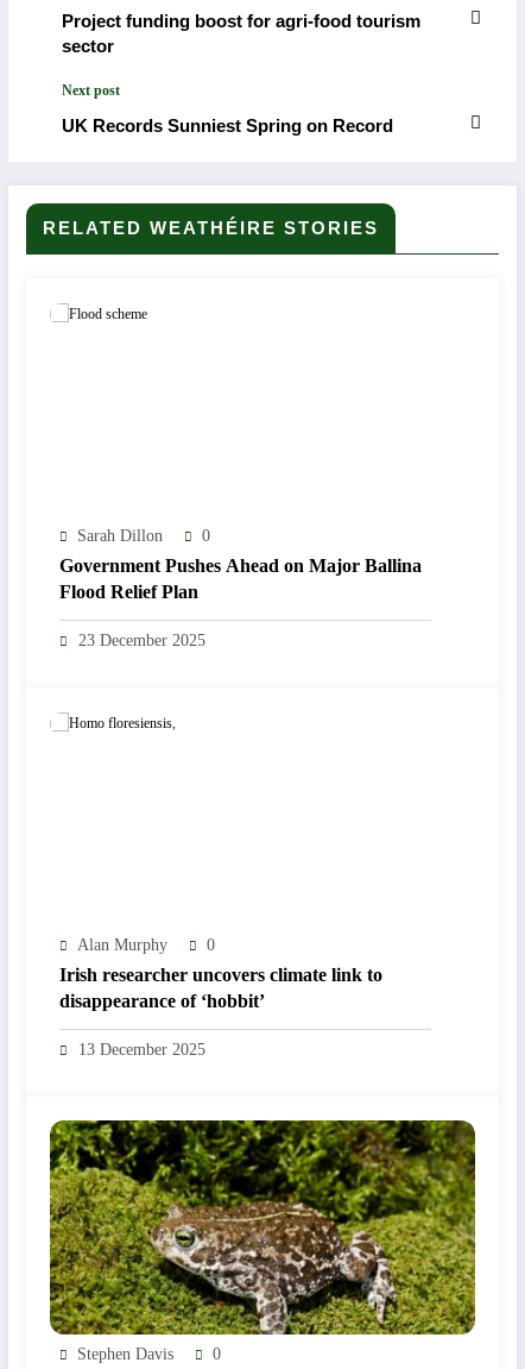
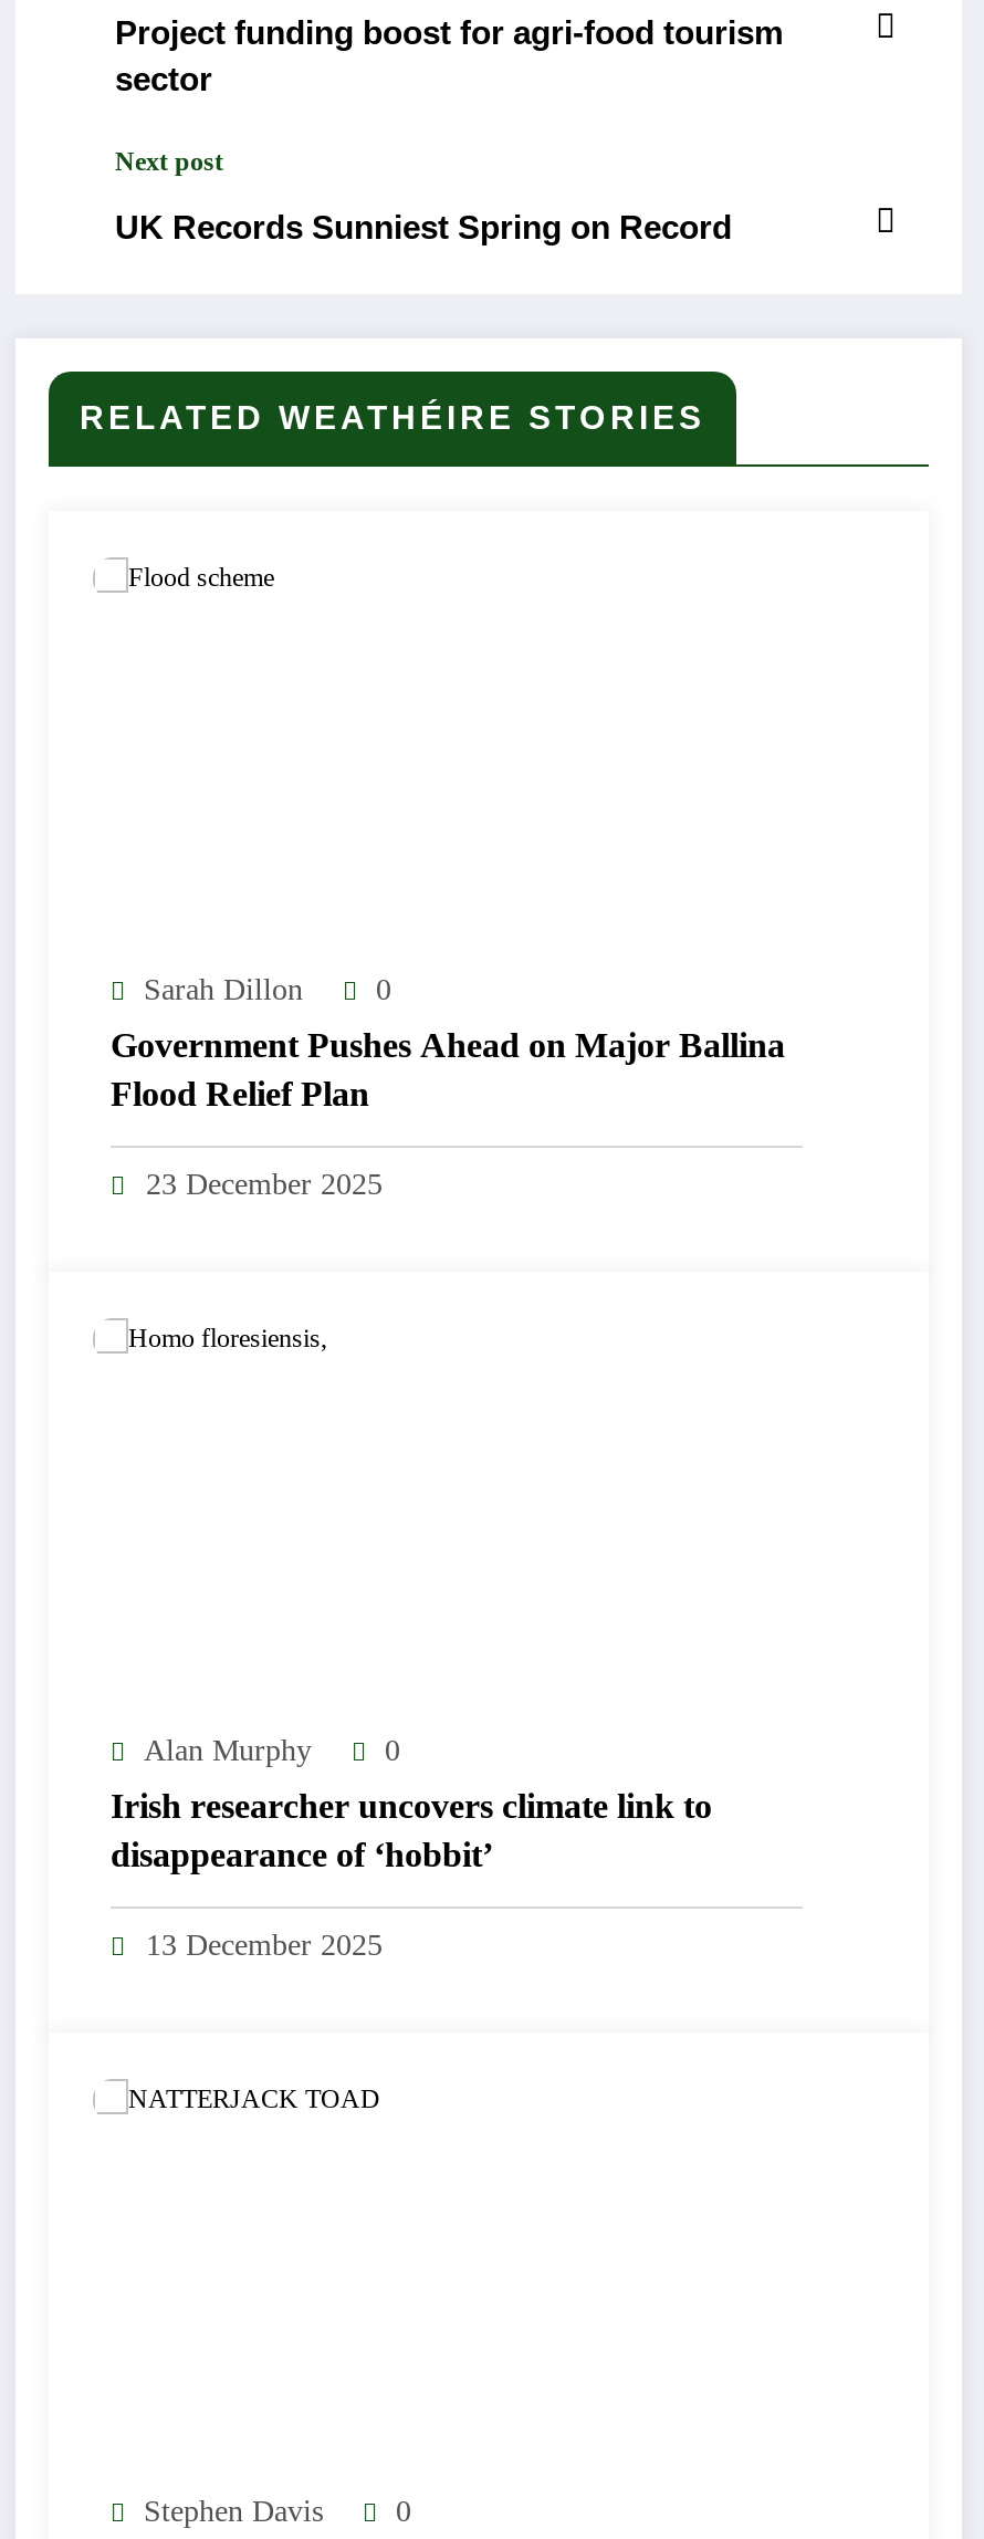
- [image]
